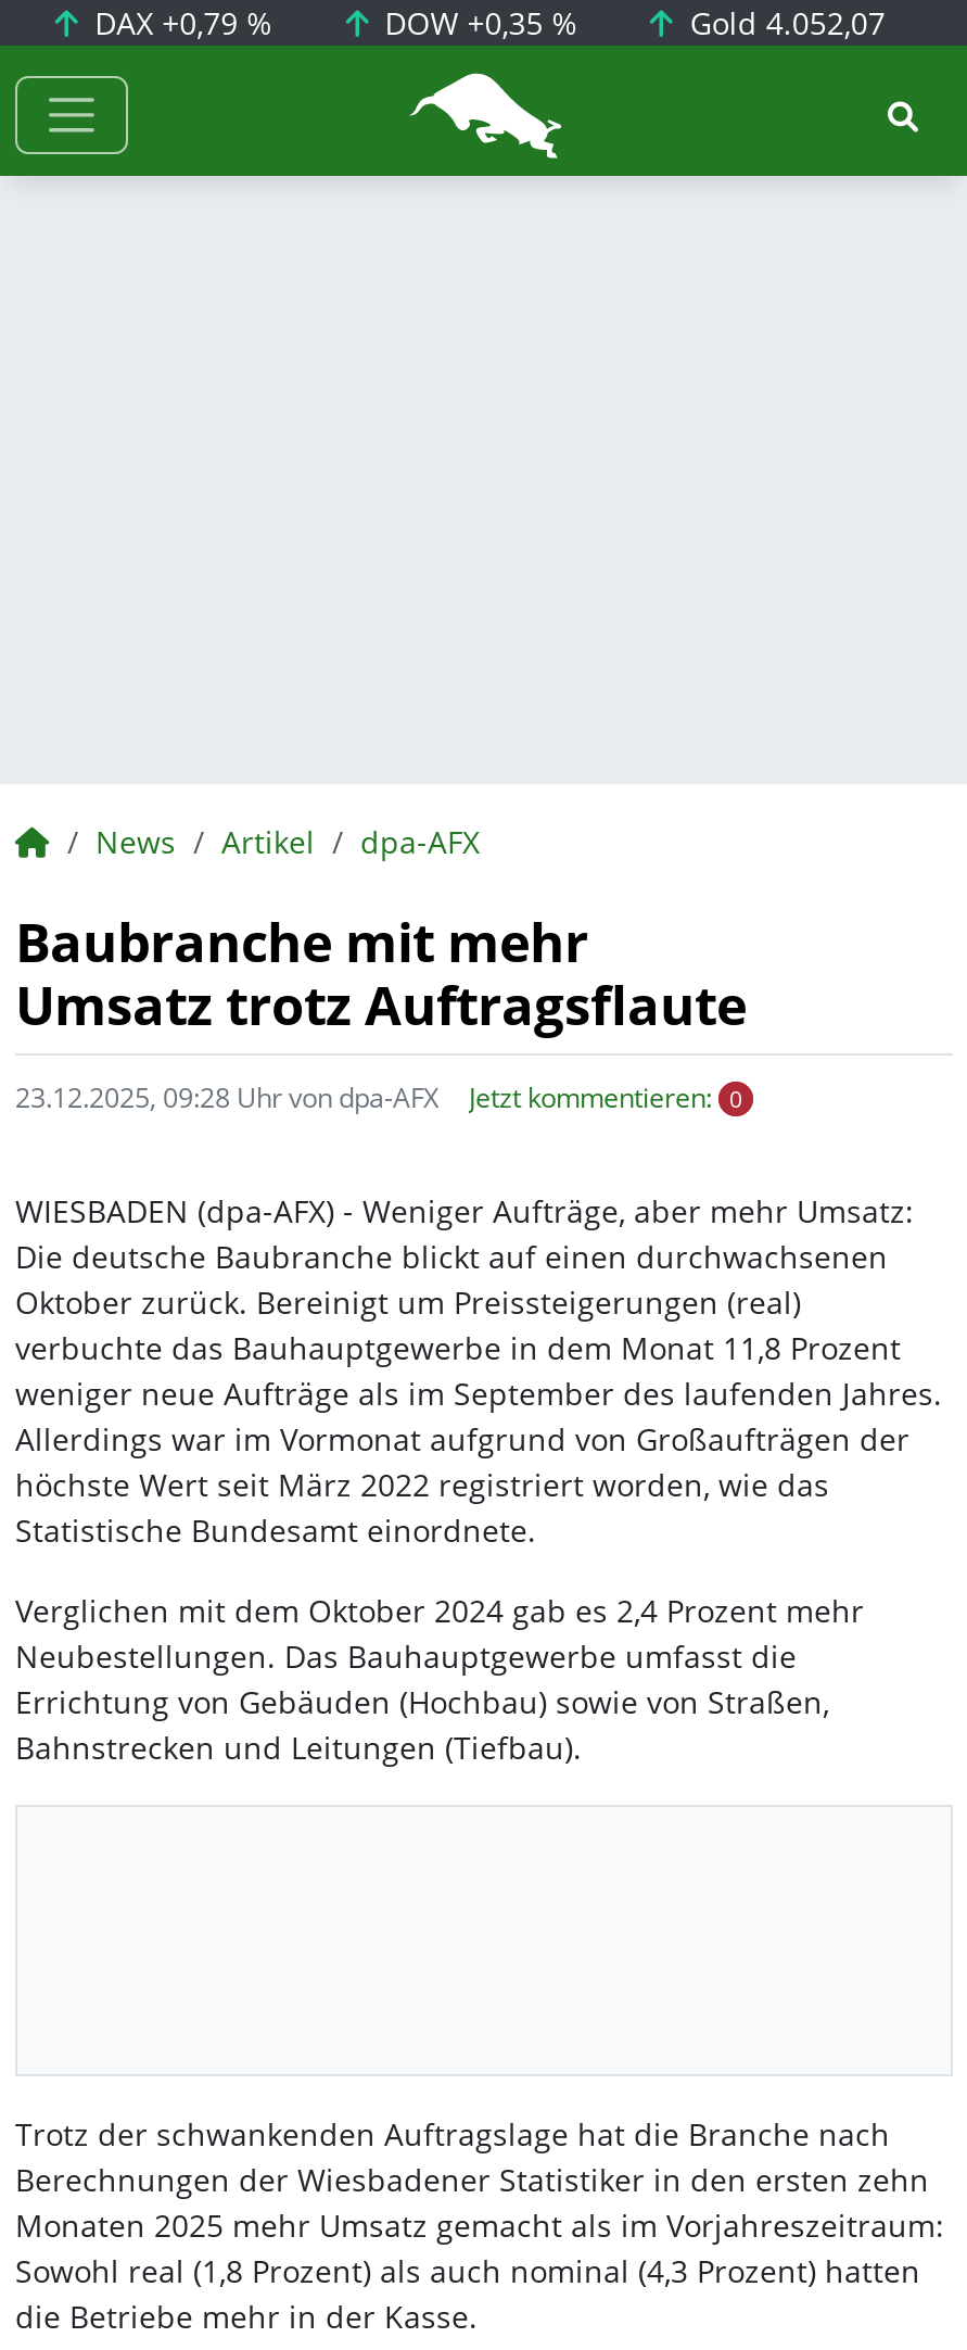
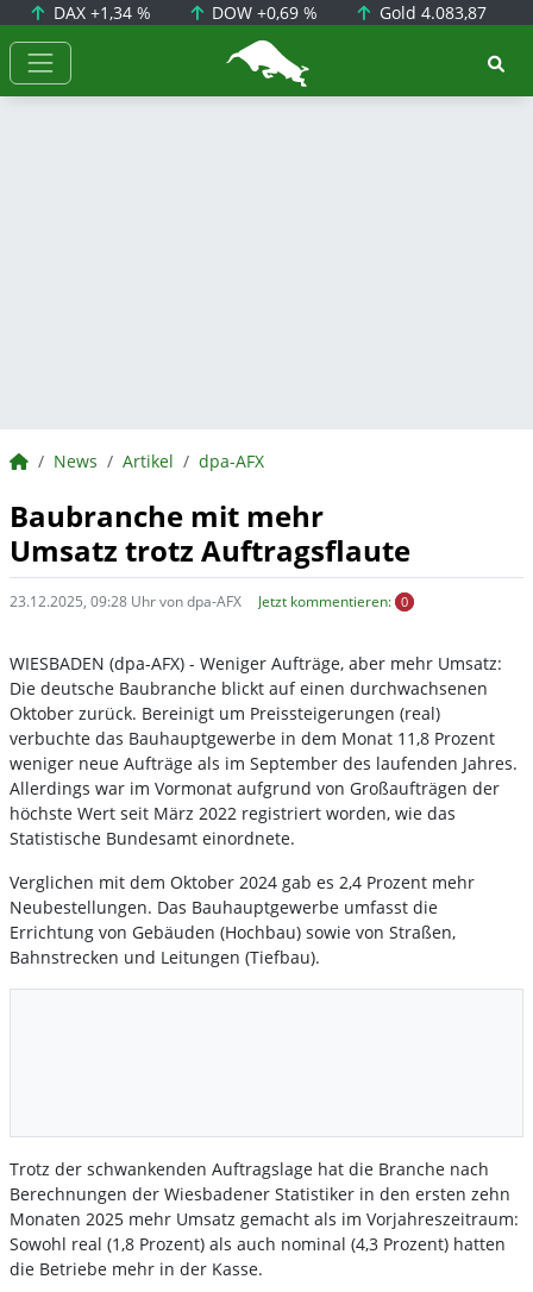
- DAX +0,79 %
+ DAX +1,34 %

- DOW +0,35 %
+ DOW +0,69 %

- Gold 4.052,07
+ Gold 4.083,87
